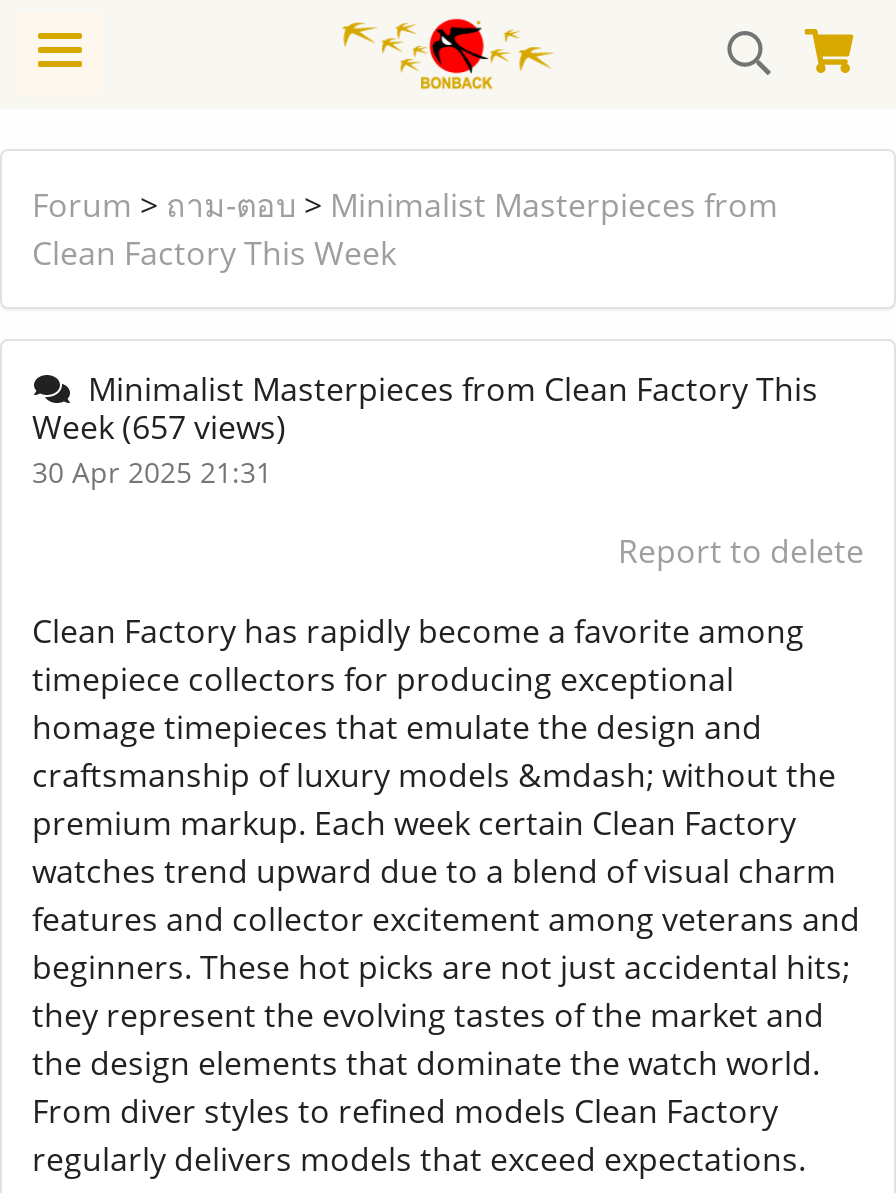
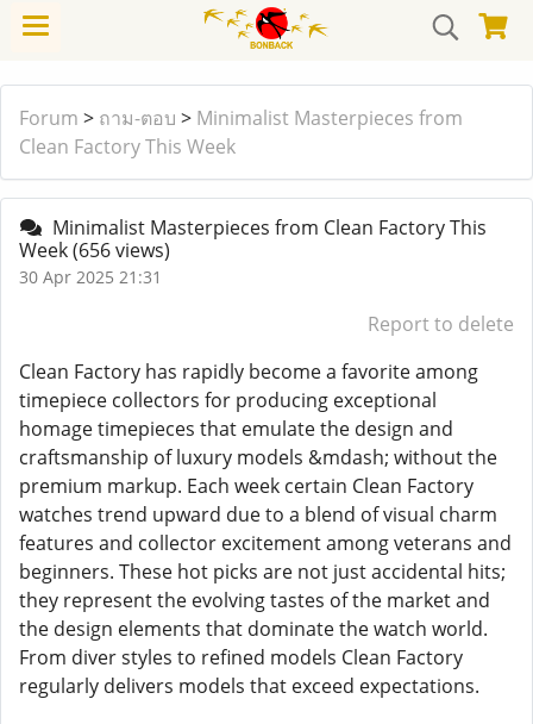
- Week (657 views)
+ Week (656 views)
